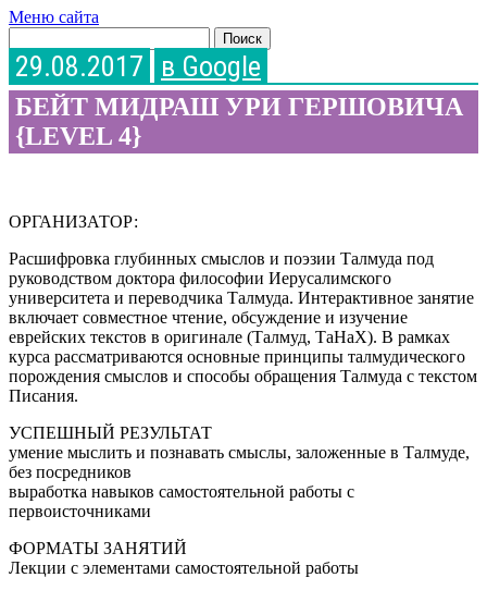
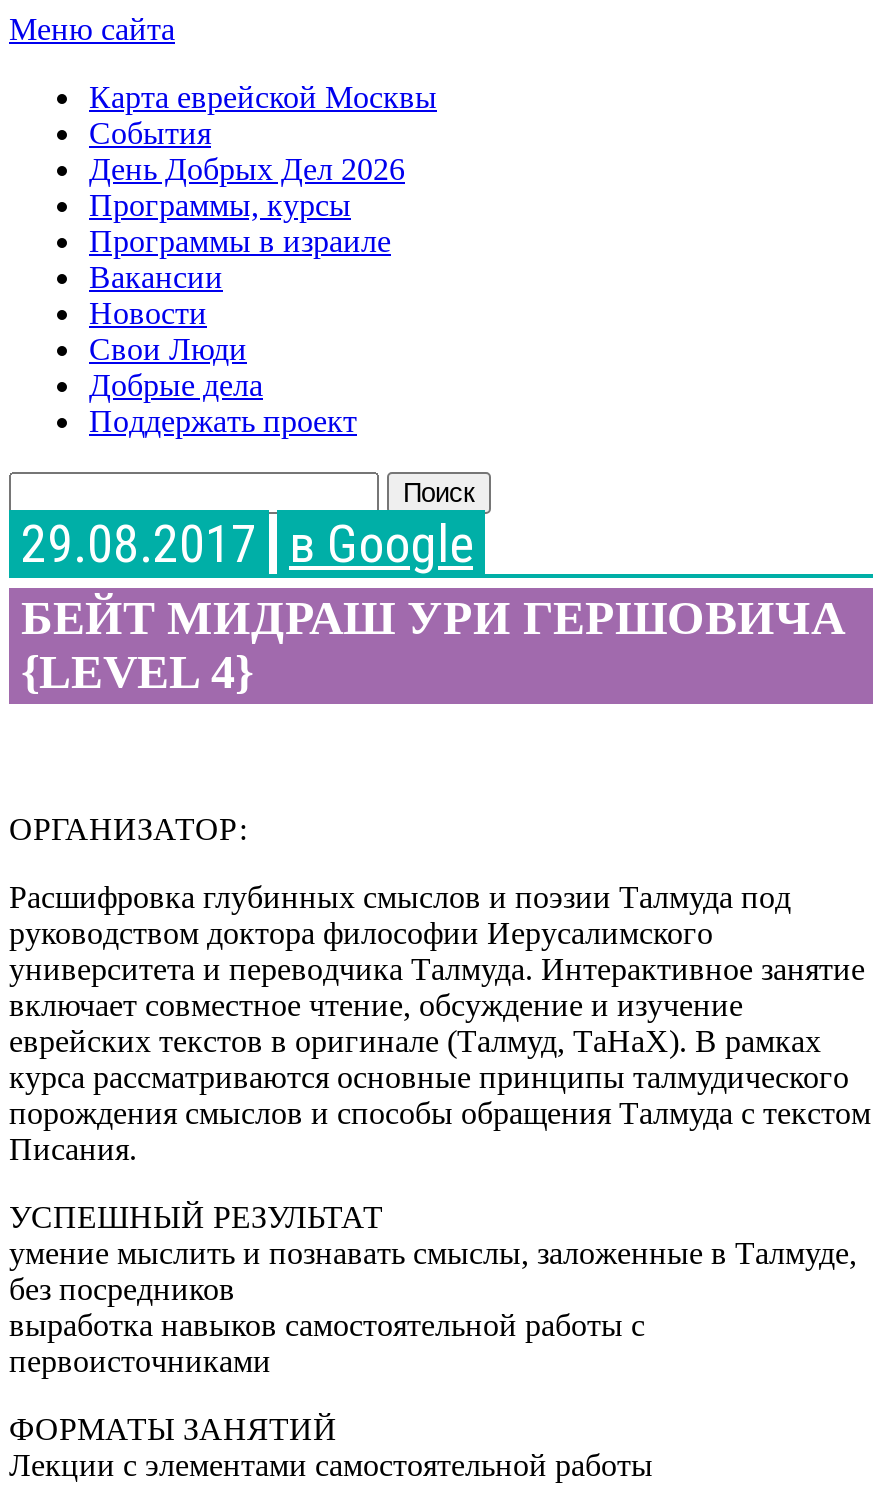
+ Карта еврейской Москвы
+ События
+ День Добрых Дел 2026
+ Программы, курсы
+ Программы в израиле
+ Вакансии
+ Новости
+ Свои Люди
+ Добрые дела
+ Поддержать проект
